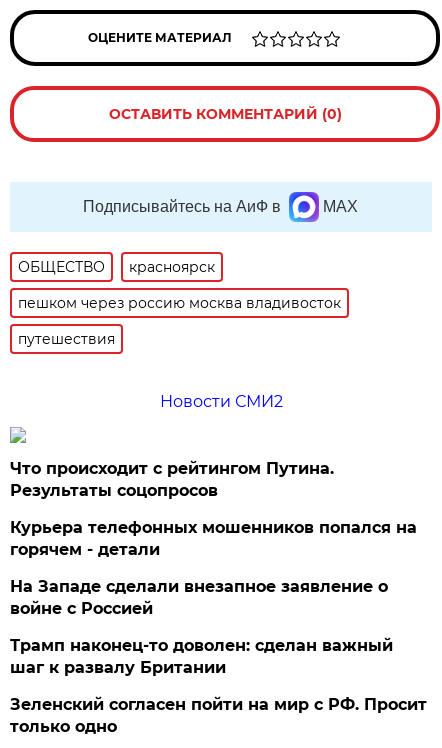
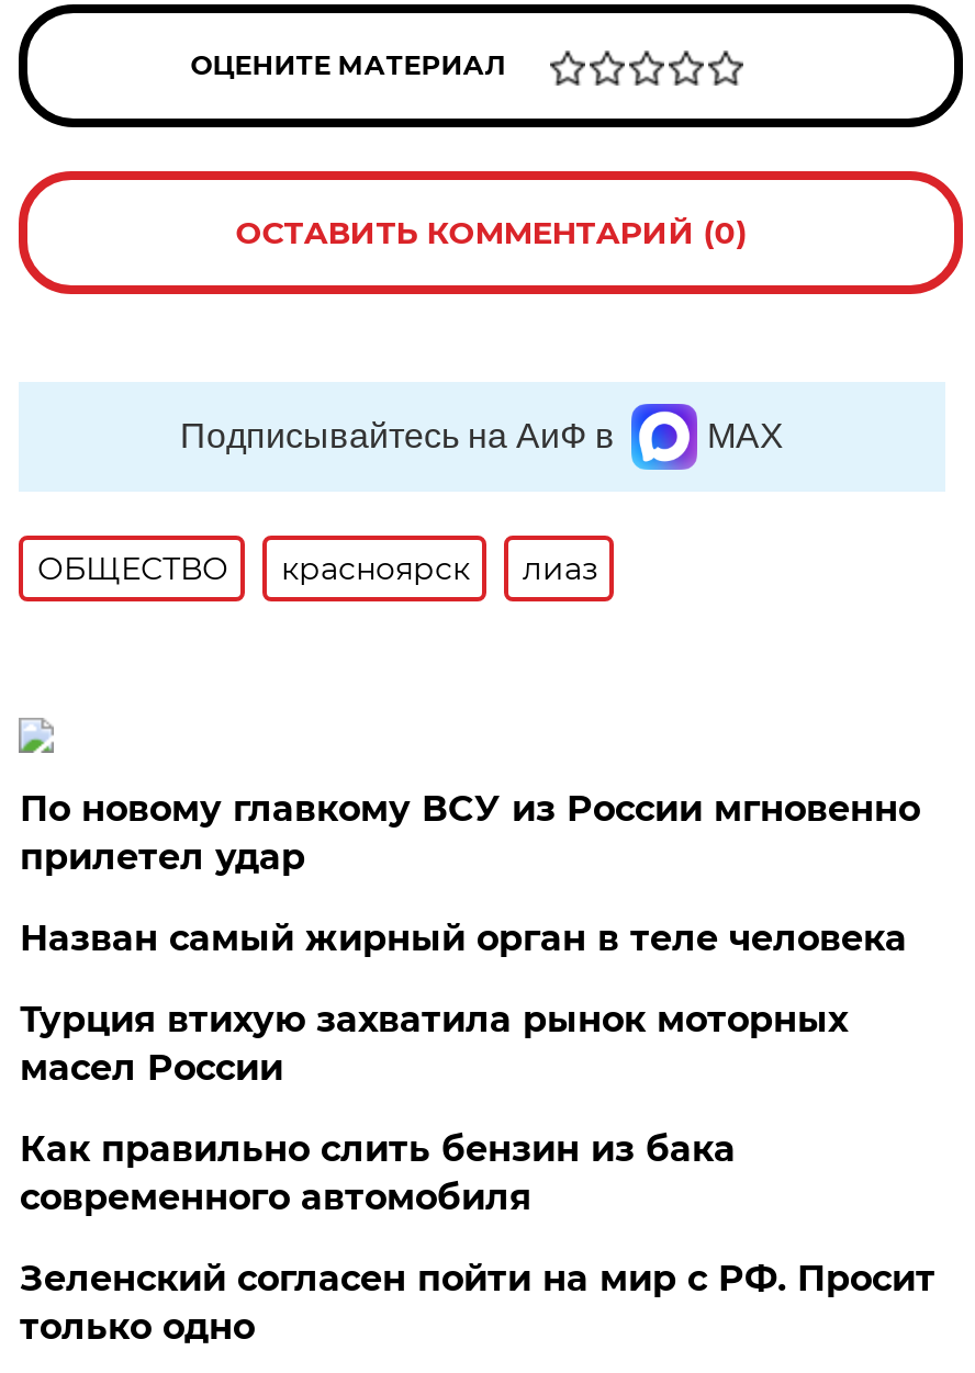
- пешком через россию москва владивосток
- путешествия
- Новости СМИ2
+ лиаз

- Что происходит с рейтингом Путина.
- Результаты соцопросов
- Курьера телефонных мошенников попался на
- горячем - детали
- На Западе сделали внезапное заявление о
- войне с Россией
- Трамп наконец-то доволен: сделан важный
- шаг к развалу Британии
+ По новому главкому ВСУ из России мгновенно
+ прилетел удар
+ Назван самый жирный орган в теле человека
+ Турция втихую захватила рынок моторных
+ масел России
+ Как правильно слить бензин из бака
+ современного автомобиля
